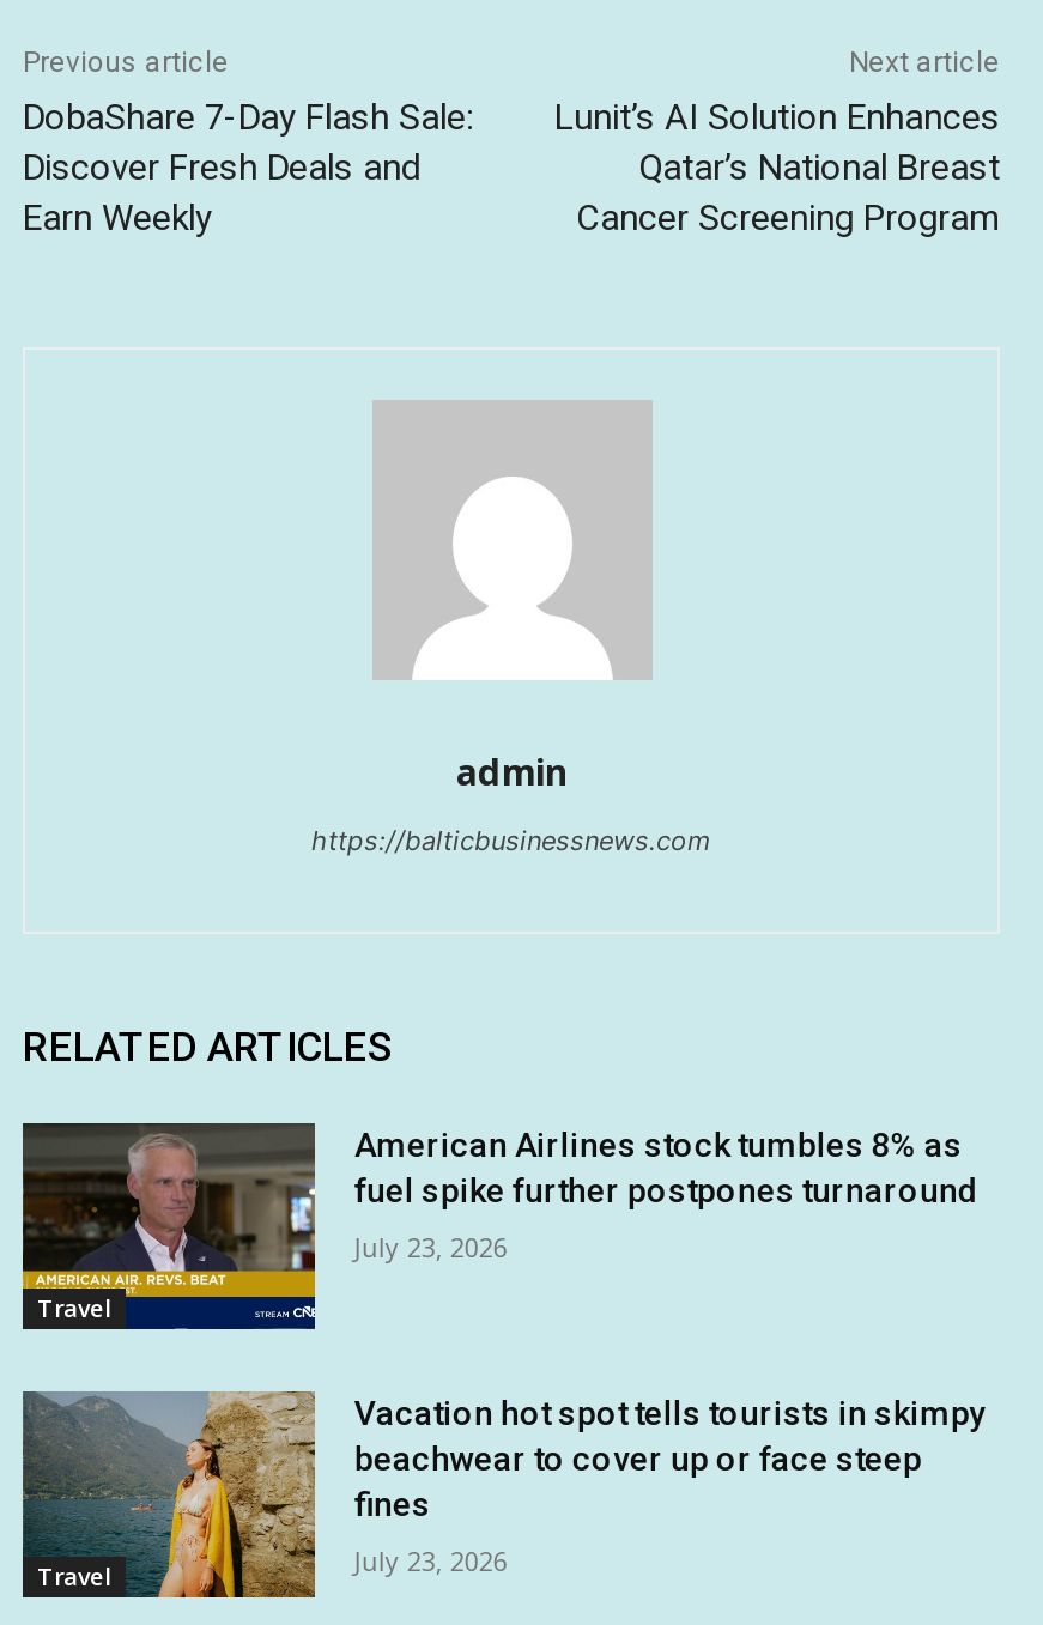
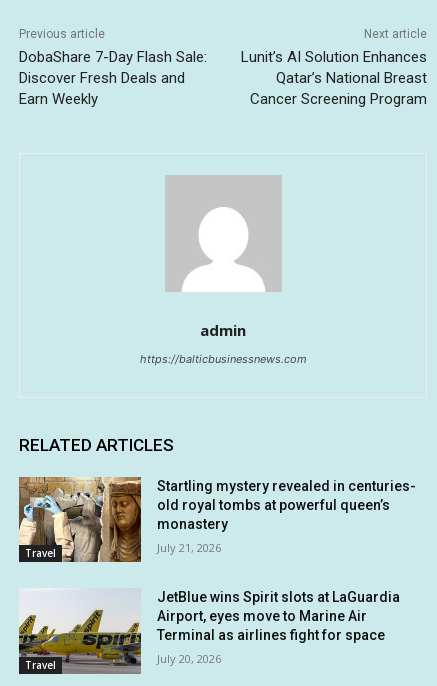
- [image]
- American Airlines stock tumbles 8% as
- fuel spike further postpones turnaround
+ [image]
+ Startling mystery revealed in centuries-
+ old royal tombs at powerful queen’s
+ monastery

- July 23, 2026
+ July 21, 2026

- [image]
- Vacation hot spot tells tourists in skimpy
- beachwear to cover up or face steep
- fines
+ [image]
+ JetBlue wins Spirit slots at LaGuardia
+ Airport, eyes move to Marine Air
+ Terminal as airlines fight for space

- July 23, 2026
+ July 20, 2026
